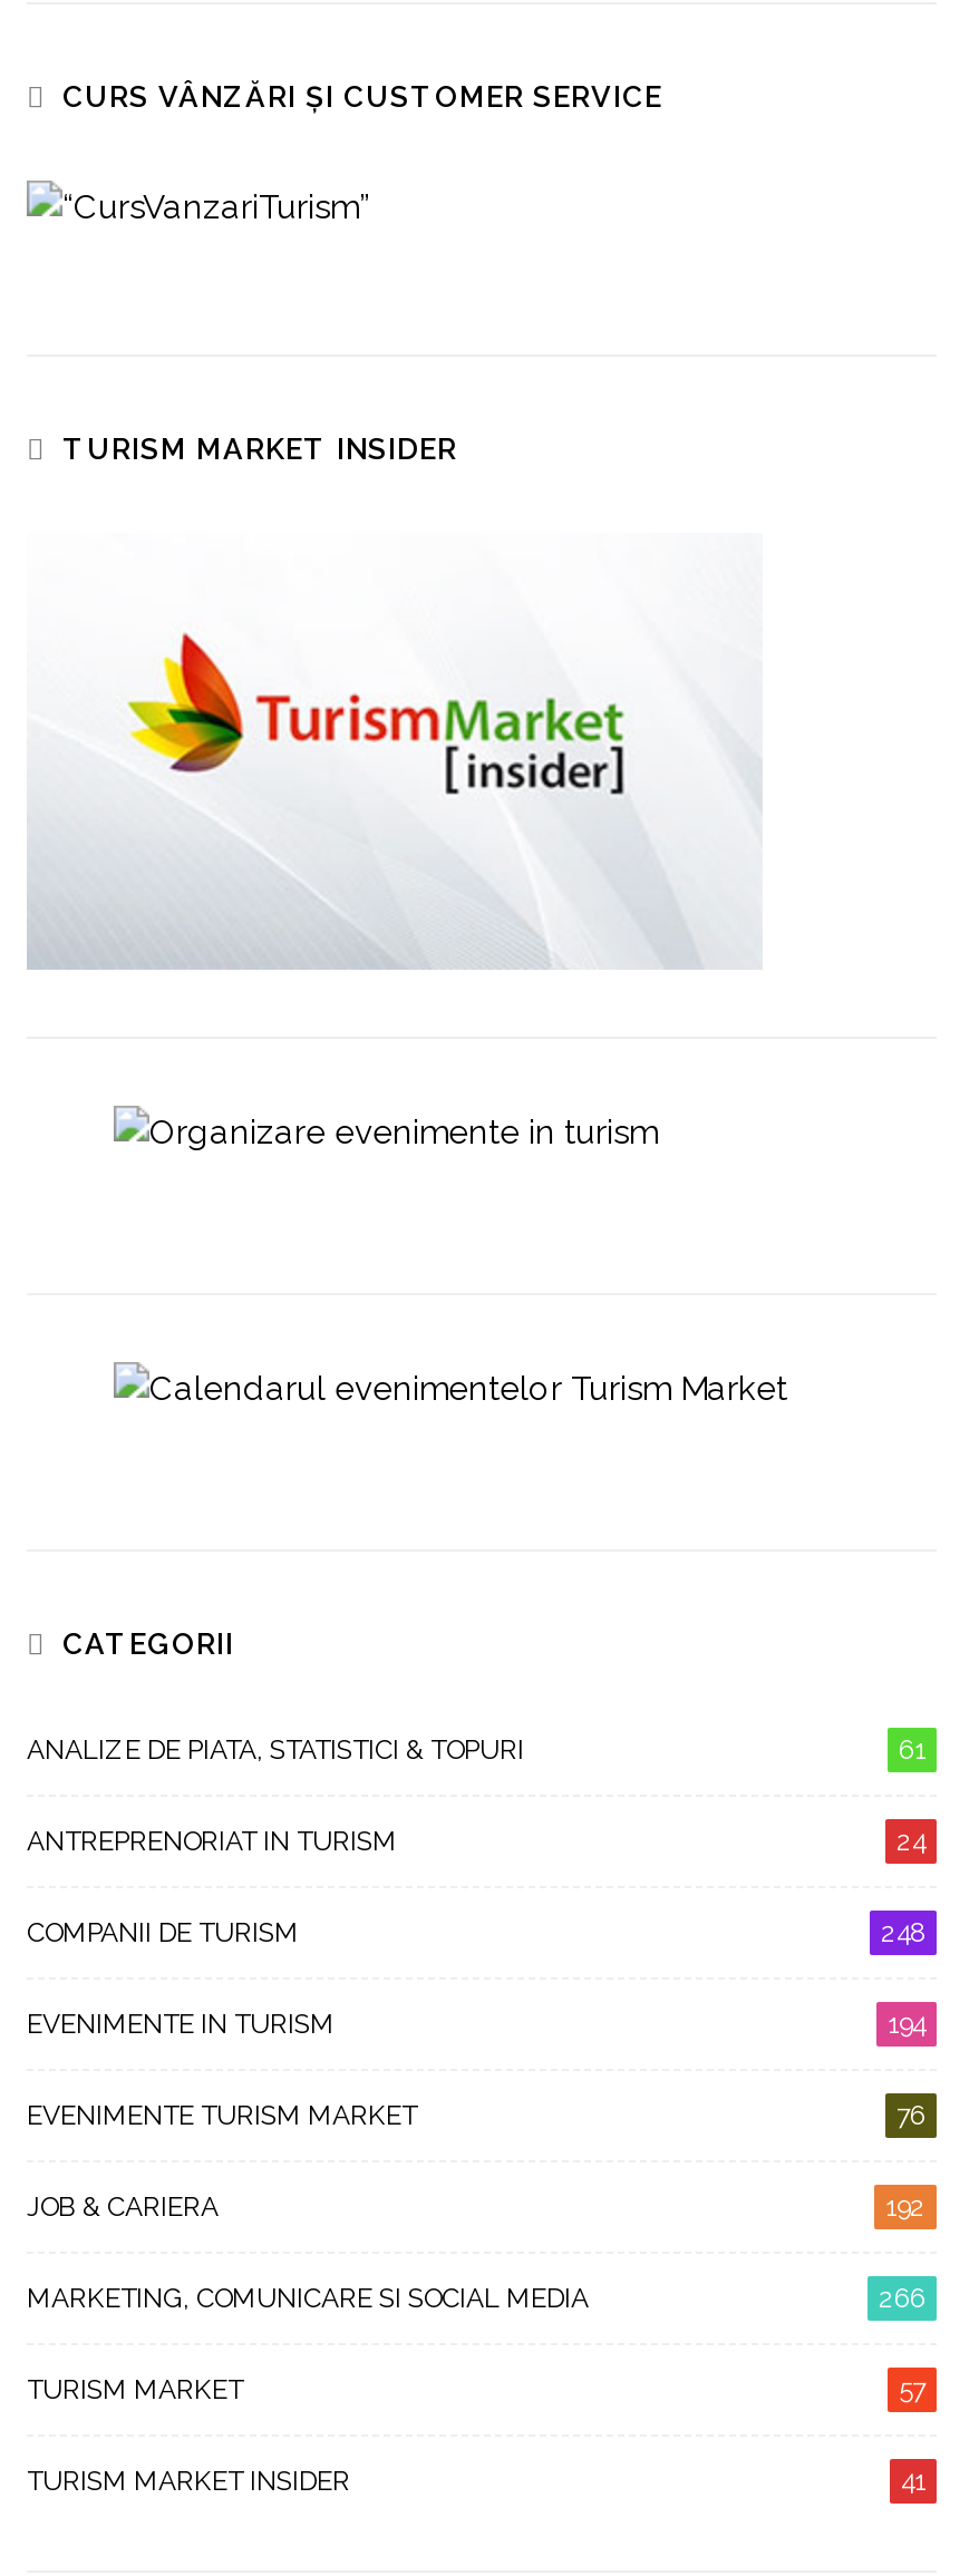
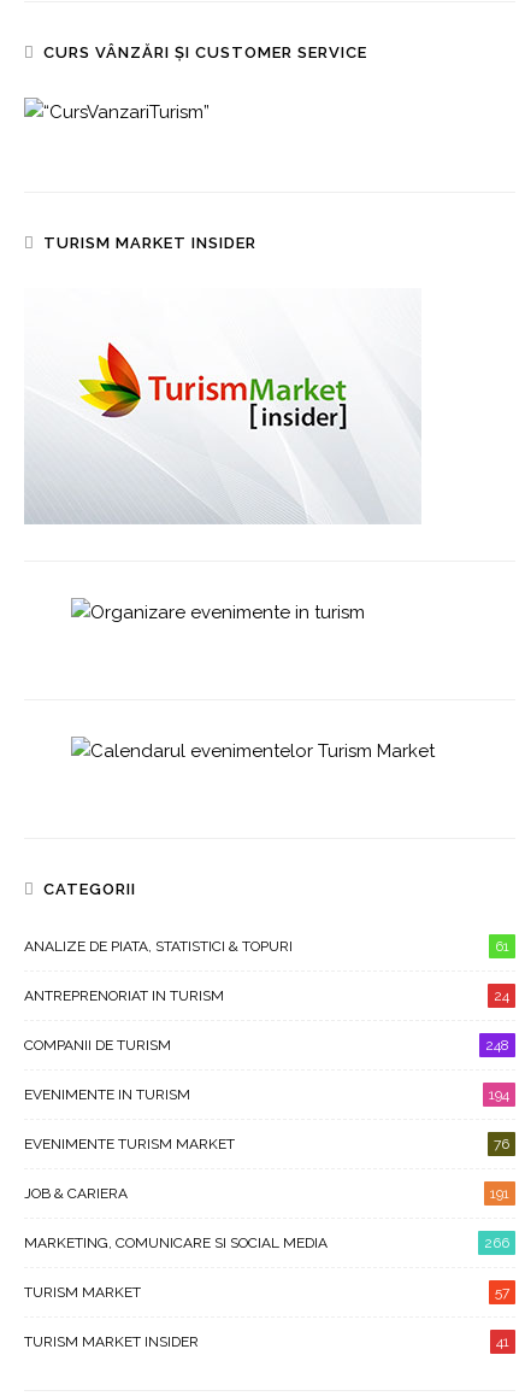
- 192
+ 191
